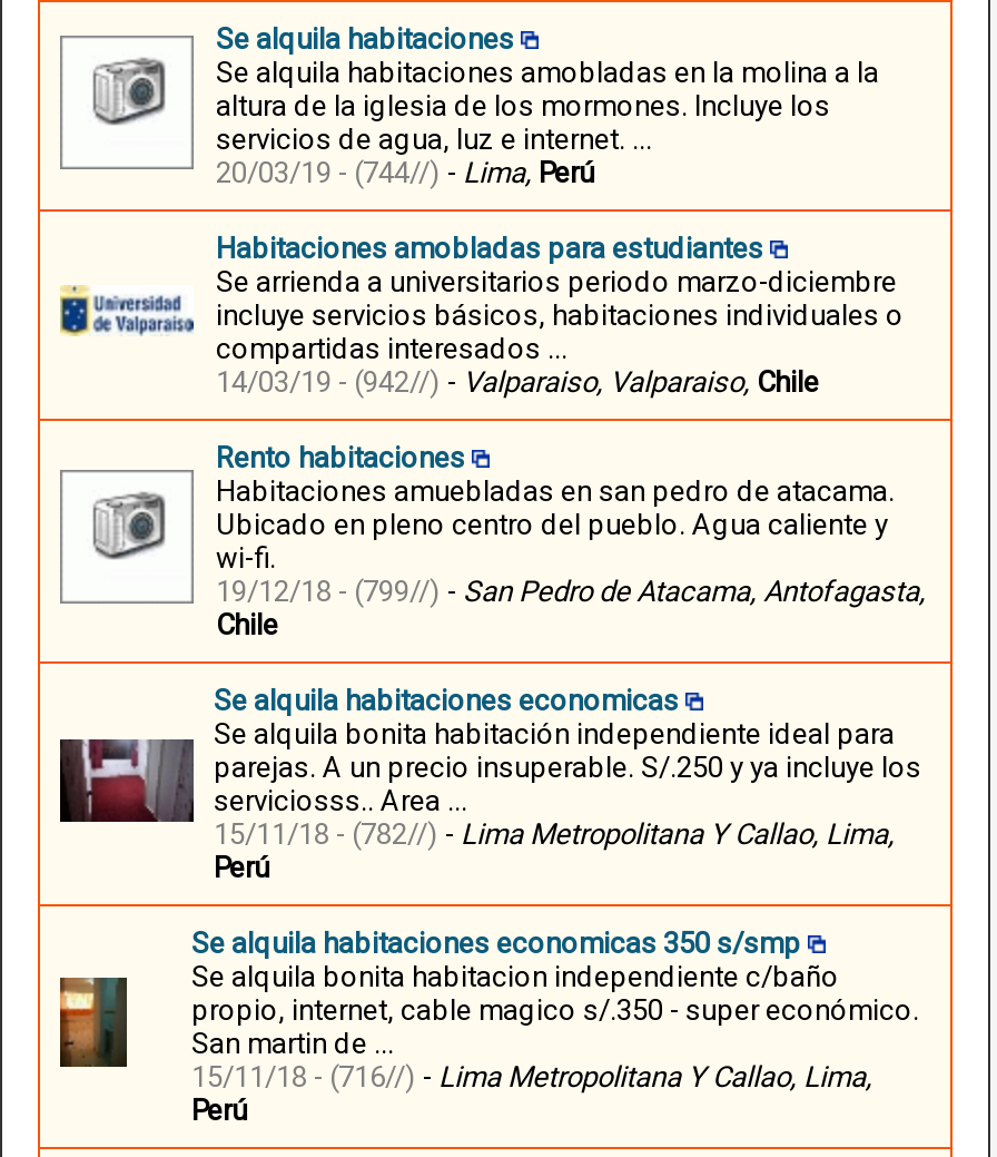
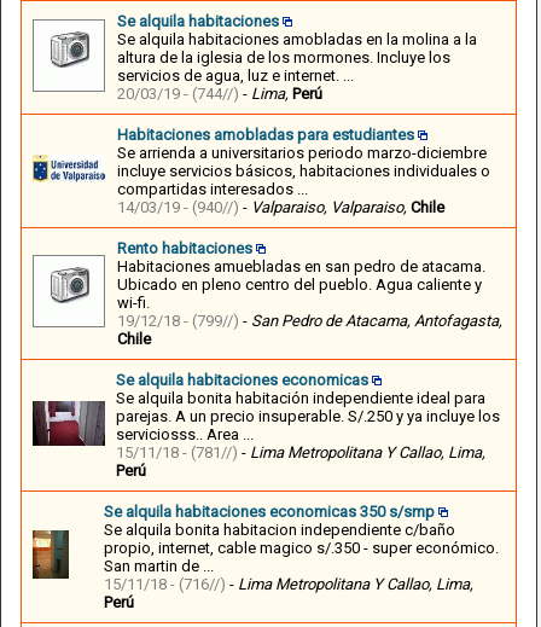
- 14/03/19 - (942//) - Valparaiso, Valparaiso, Chile
+ 14/03/19 - (940//) - Valparaiso, Valparaiso, Chile

- 15/11/18 - (782//) - Lima Metropolitana Y Callao, Lima,
+ 15/11/18 - (781//) - Lima Metropolitana Y Callao, Lima,
